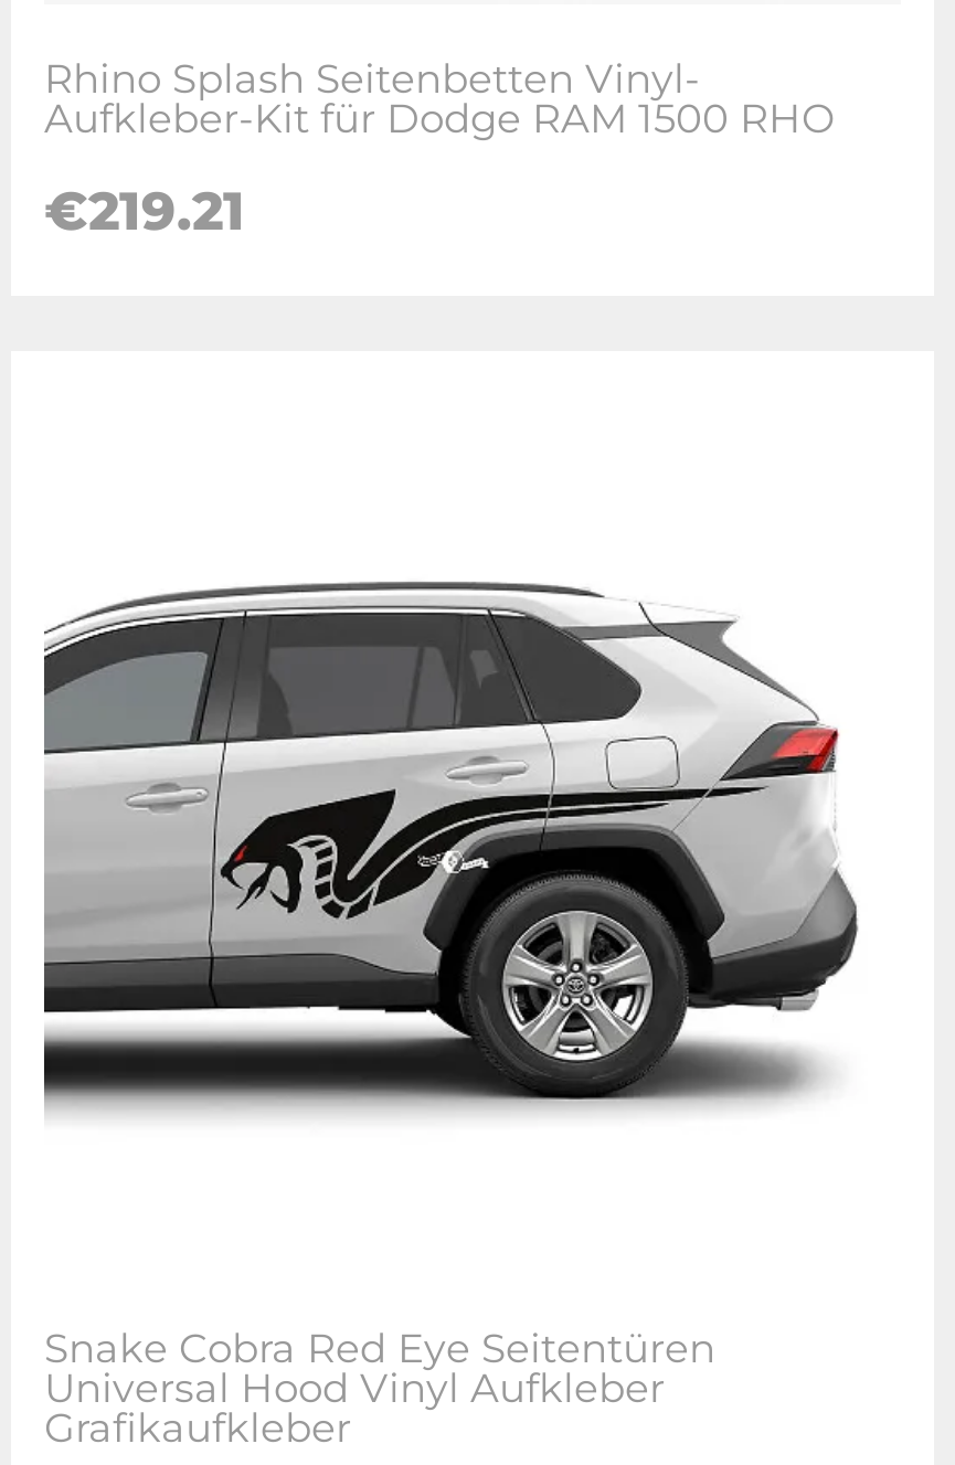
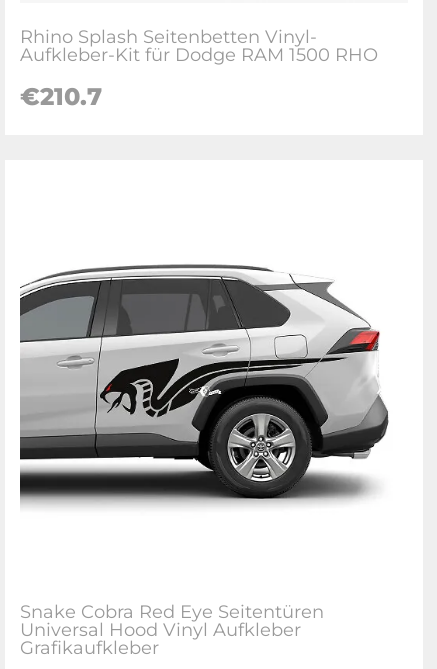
- €219.21
+ €210.7
